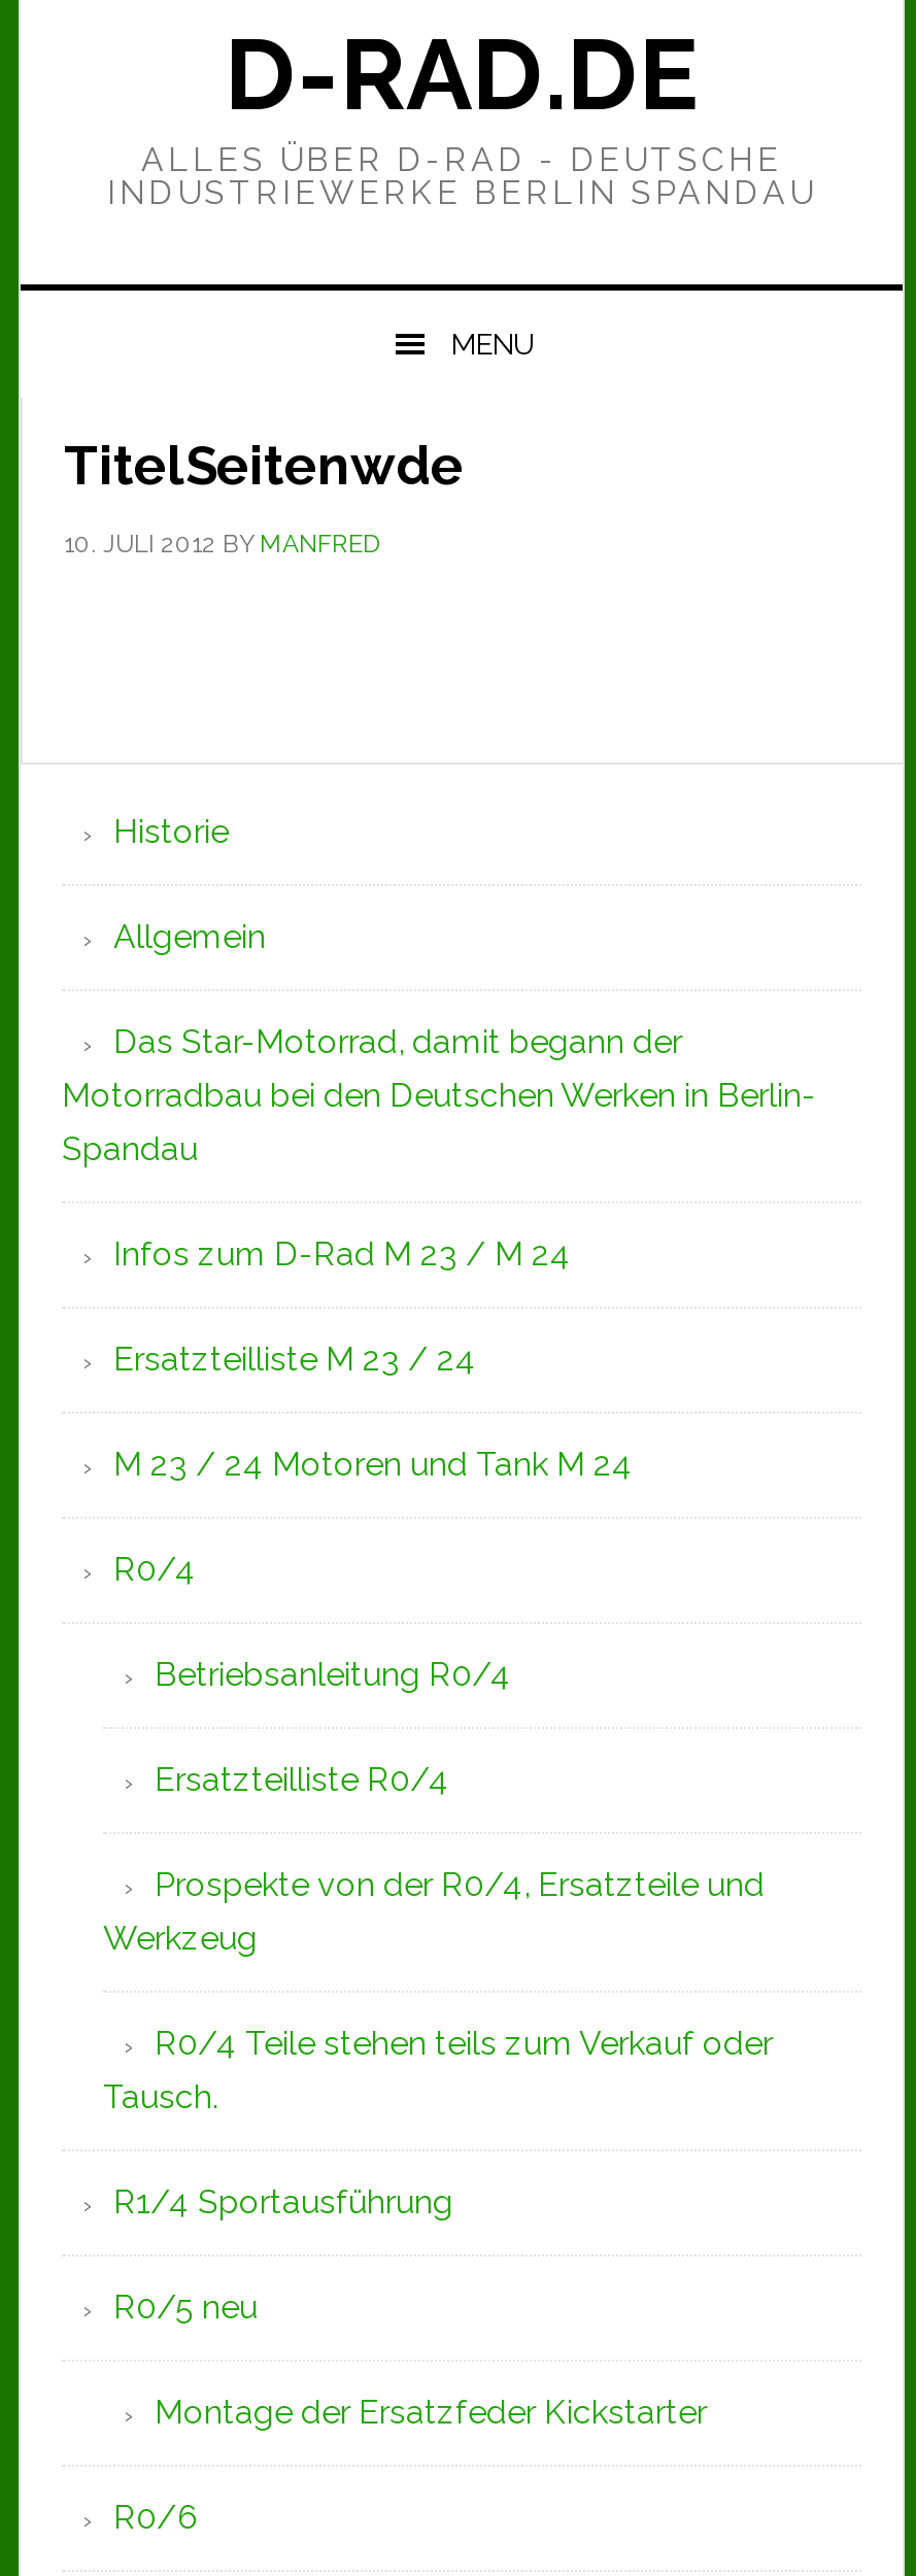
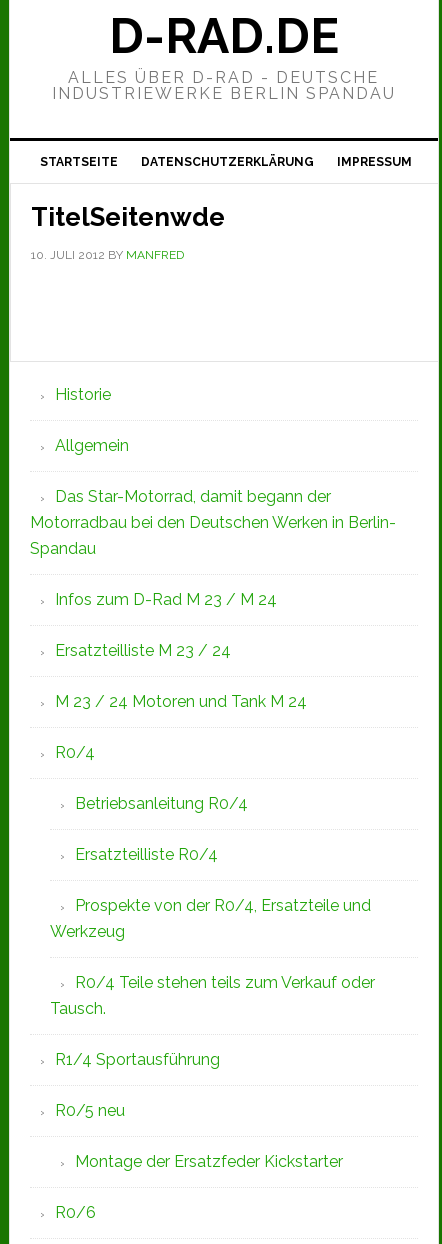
- MENU
+ STARTSEITE
+ DATENSCHUTZERKLÄRUNG
+ IMPRESSUM
